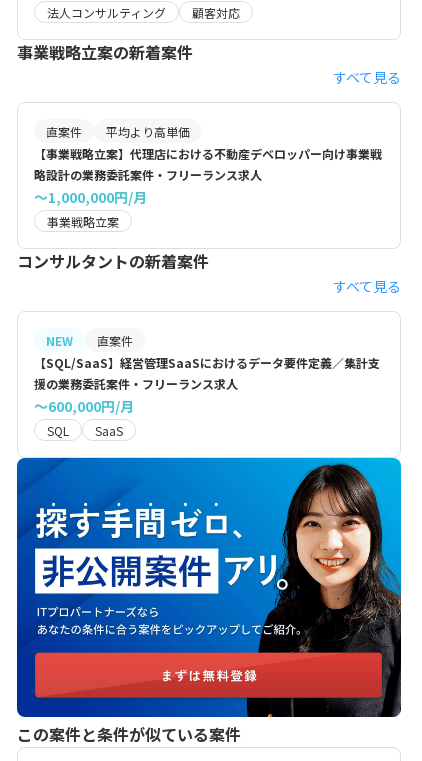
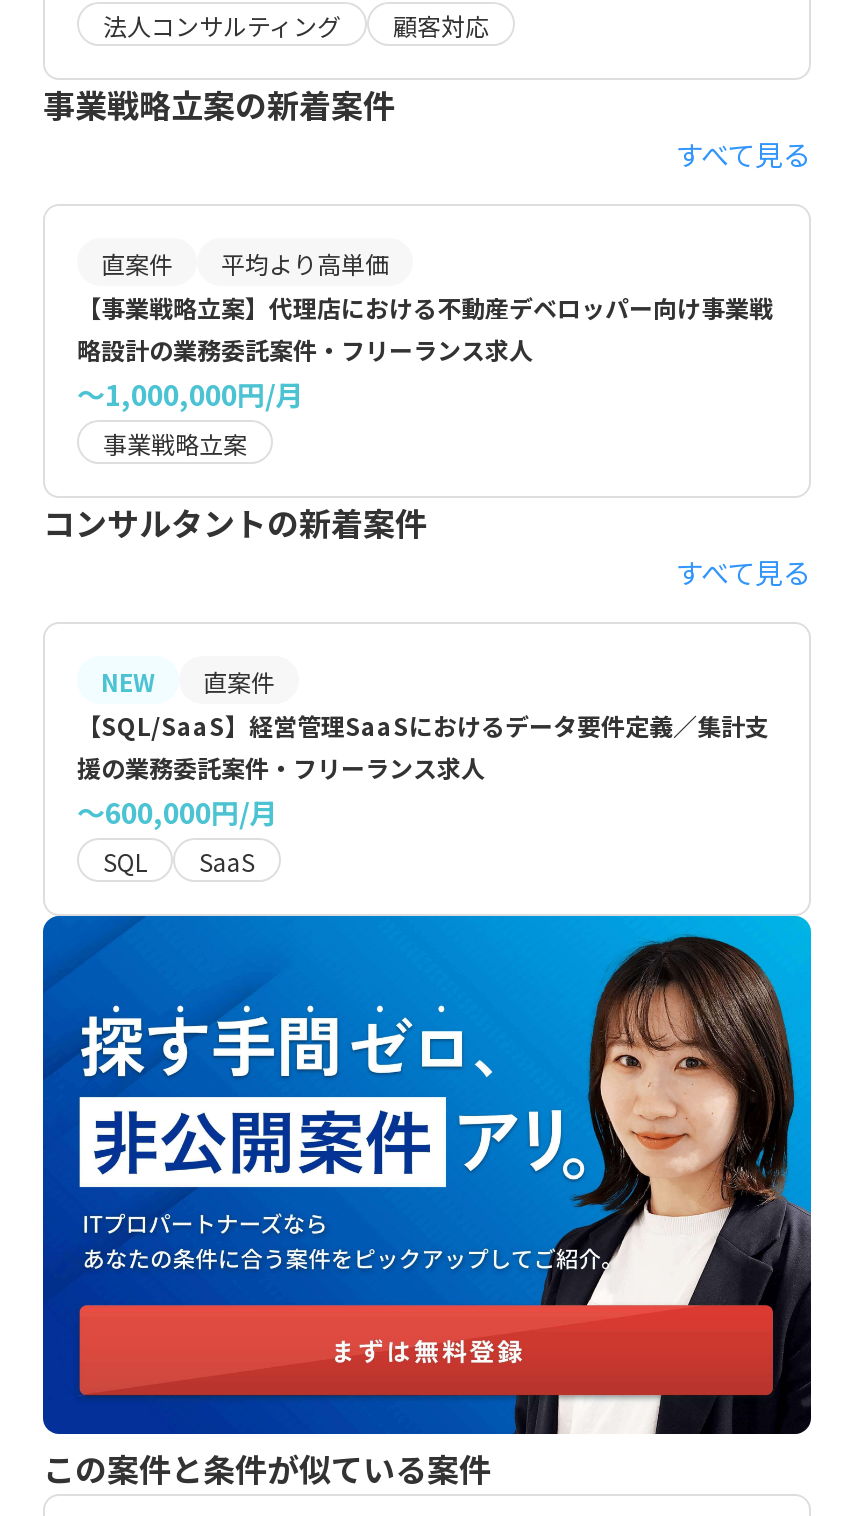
- [image]
+ [image]
